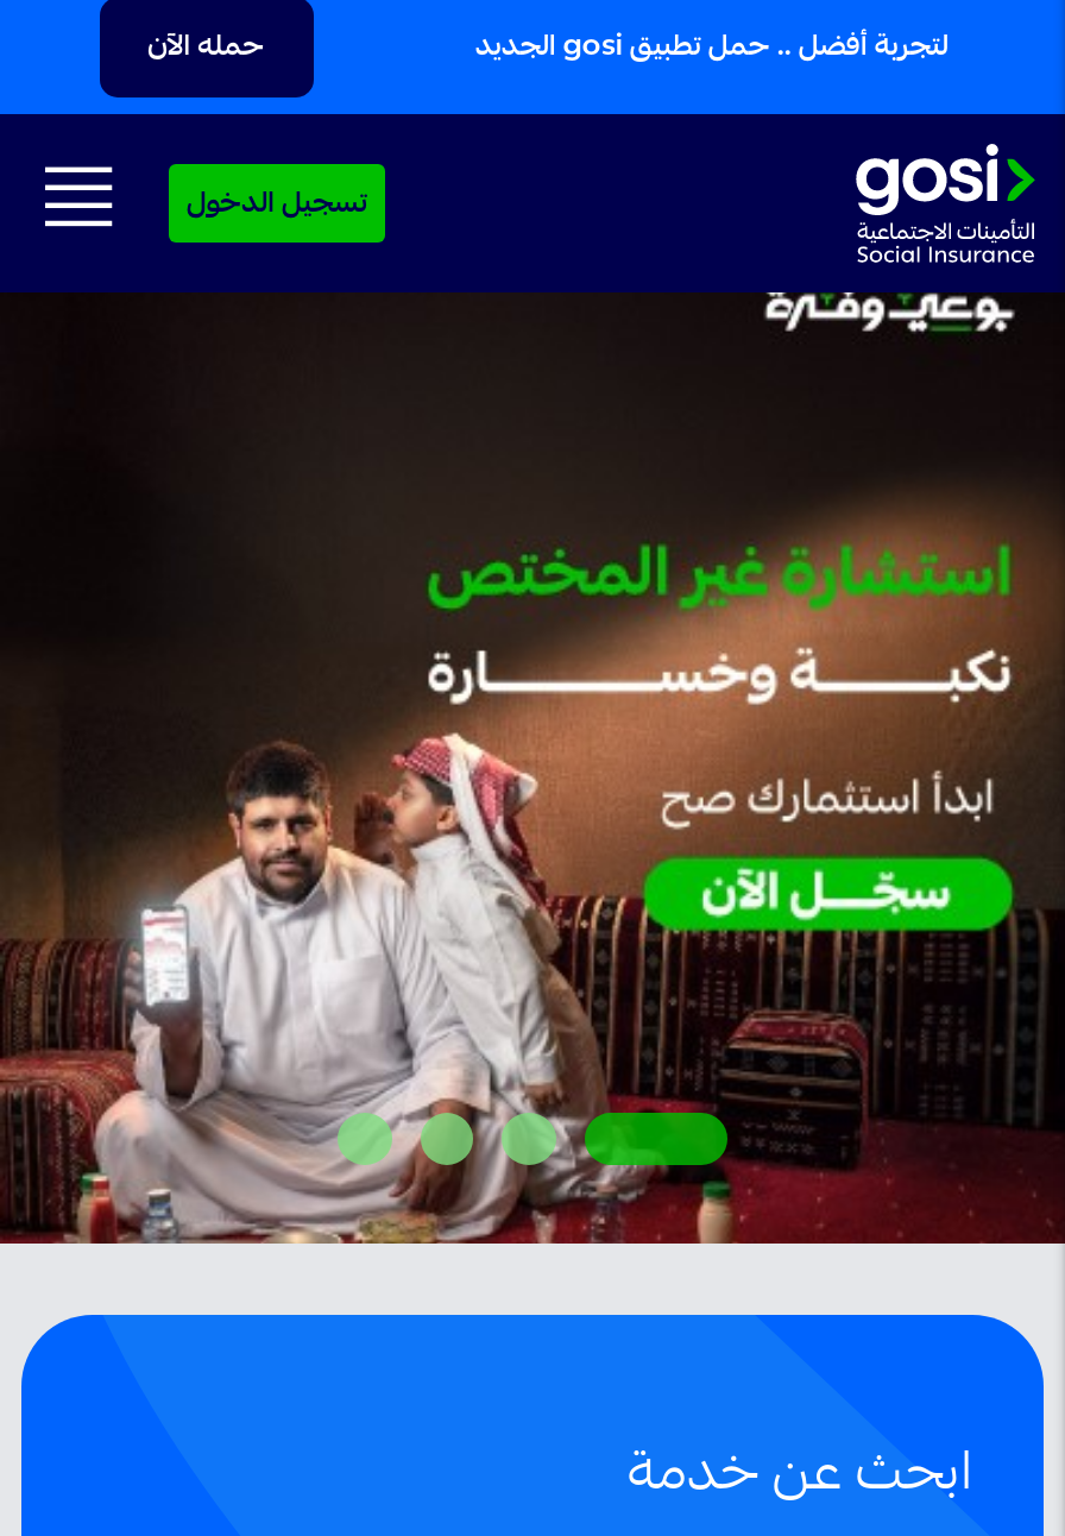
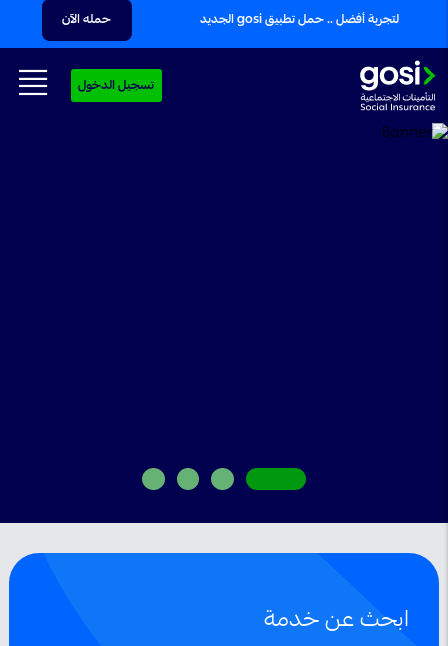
- [image]
